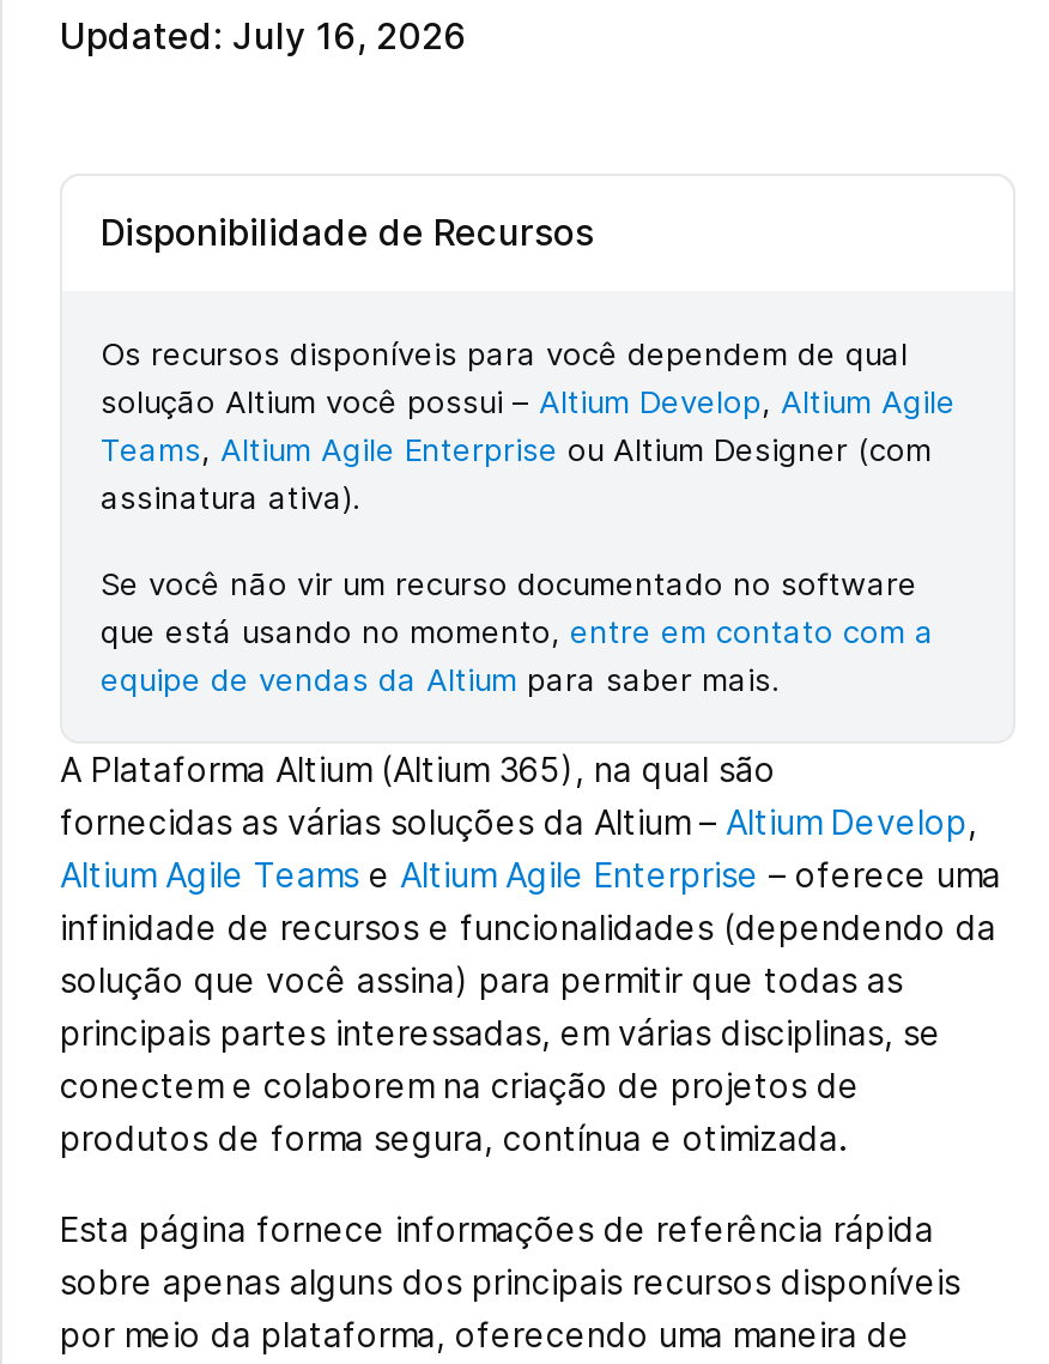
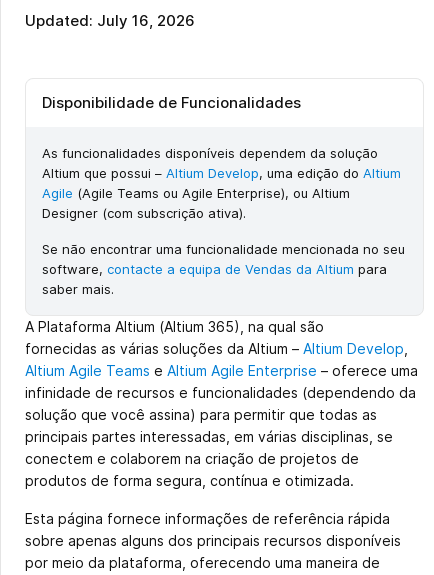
- Disponibilidade de Recursos
+ Disponibilidade de Funcionalidades

- Os recursos disponíveis para você dependem de qual
- solução Altium você possui – Altium Develop, Altium Agile
- Teams, Altium Agile Enterprise ou Altium Designer (com
- assinatura ativa).
+ As funcionalidades disponíveis dependem da solução
+ Altium que possui – Altium Develop, uma edição do Altium
+ Agile (Agile Teams ou Agile Enterprise), ou Altium
+ Designer (com subscrição ativa).

- Se você não vir um recurso documentado no software
- que está usando no momento, entre em contato com a
- equipe de vendas da Altium para saber mais.
+ Se não encontrar uma funcionalidade mencionada no seu
+ software, contacte a equipa de Vendas da Altium para
+ saber mais.
